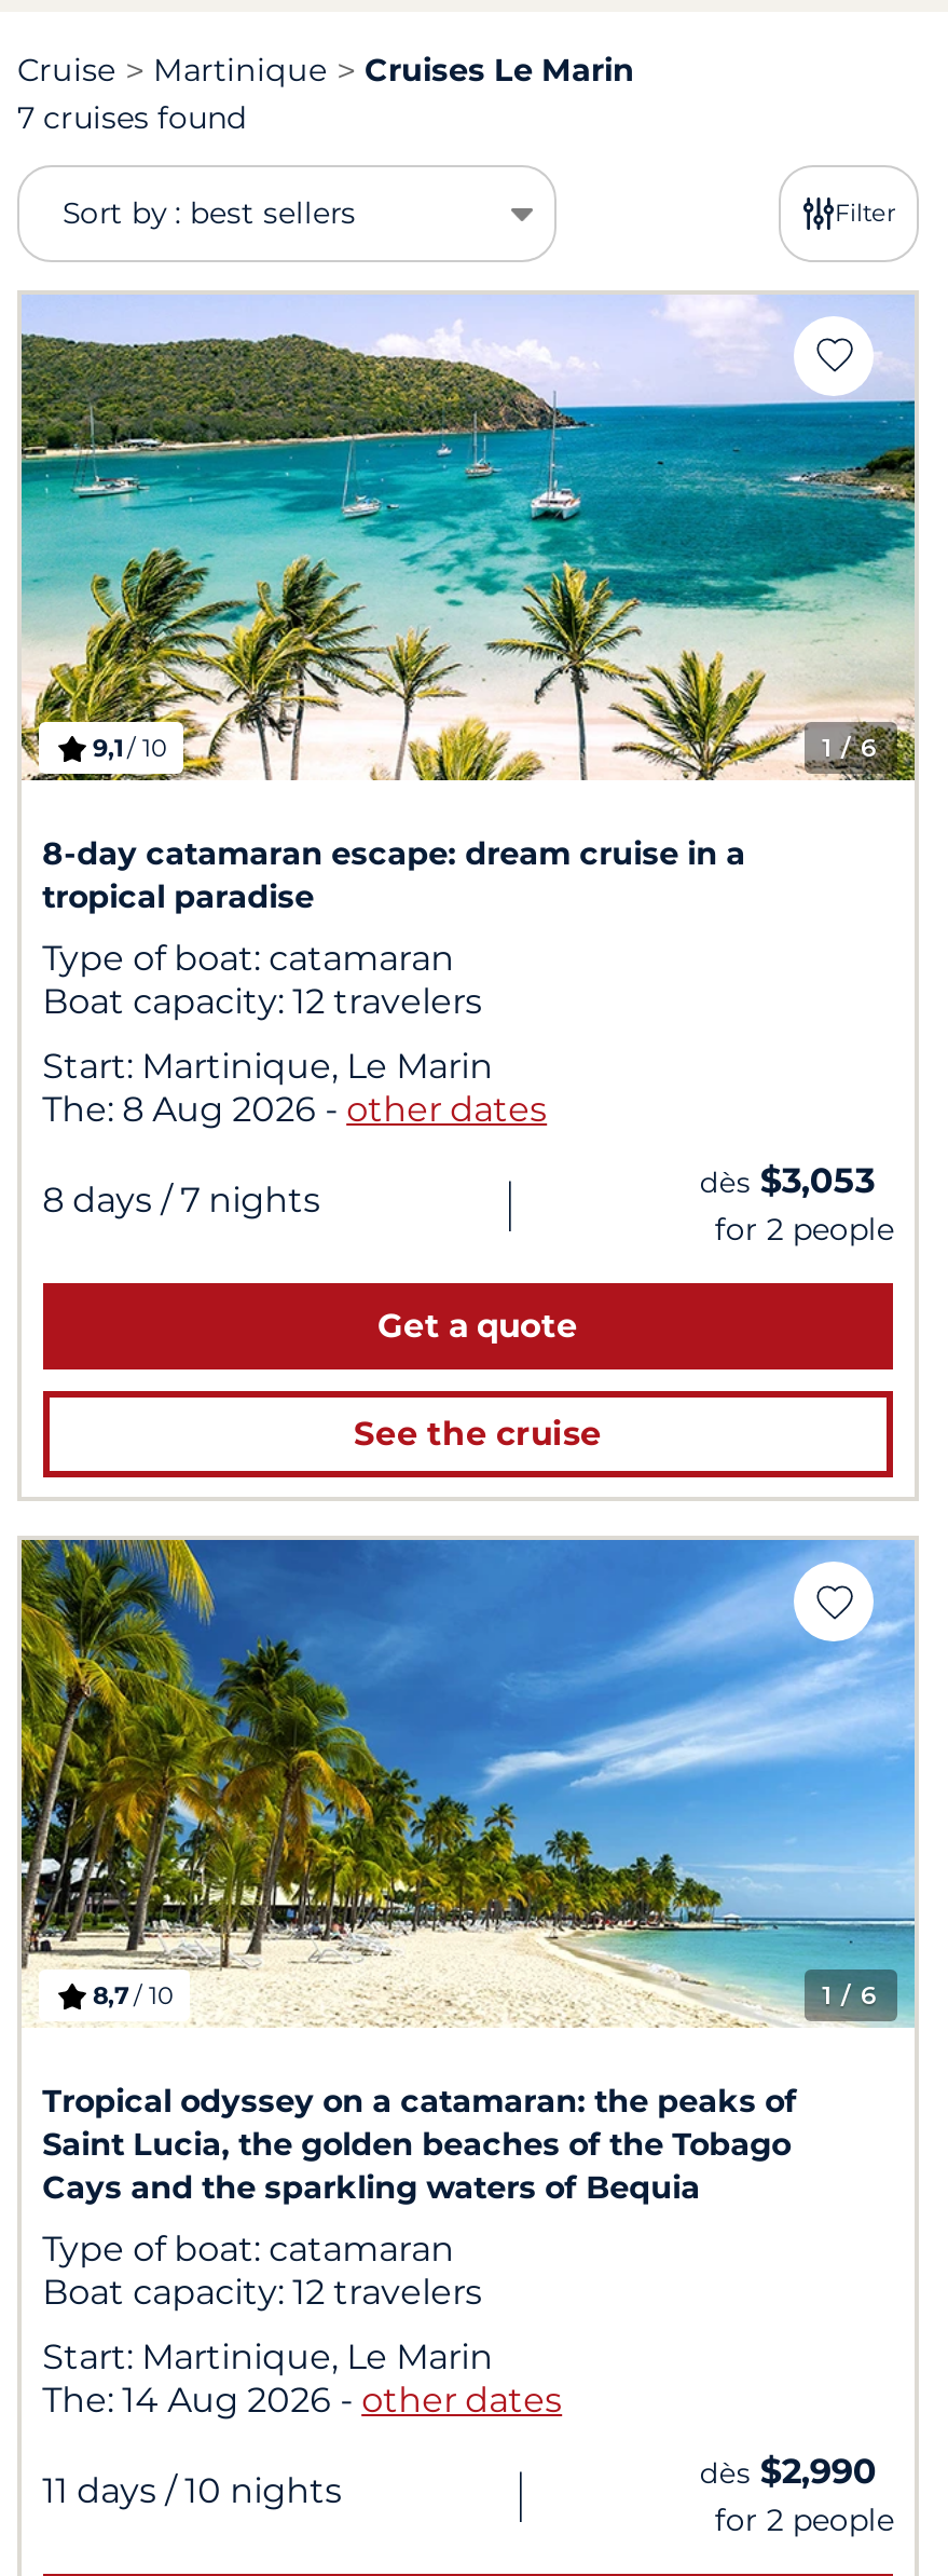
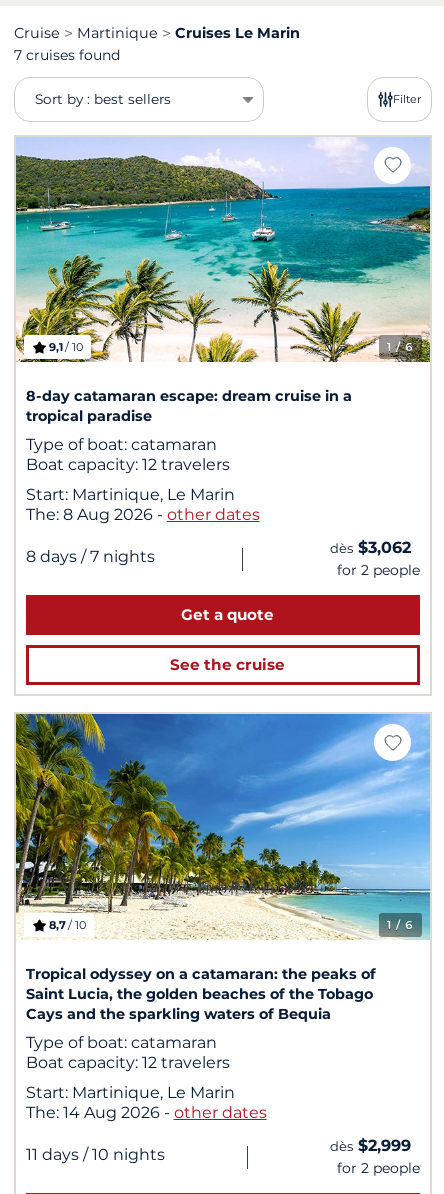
- dès $3,053
+ dès $3,062

- dès $2,990
+ dès $2,999
